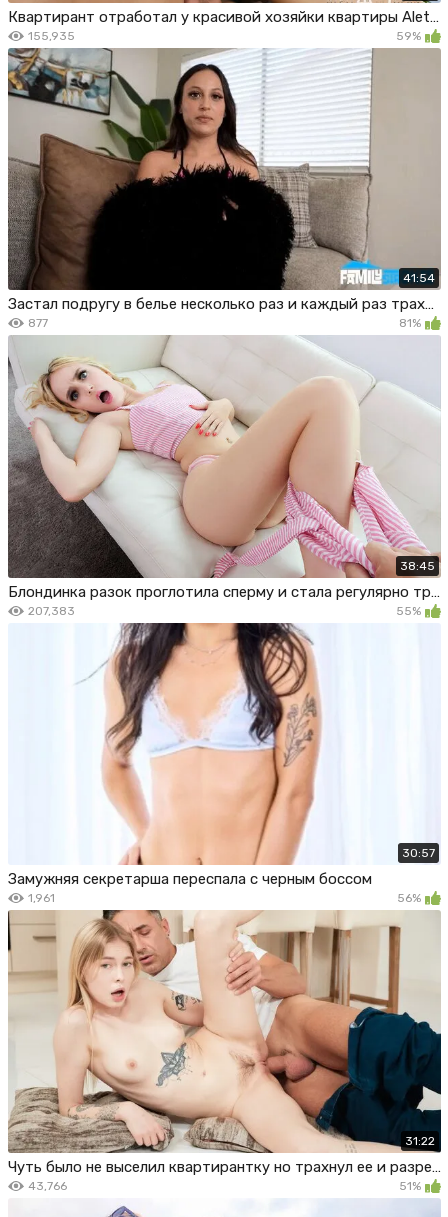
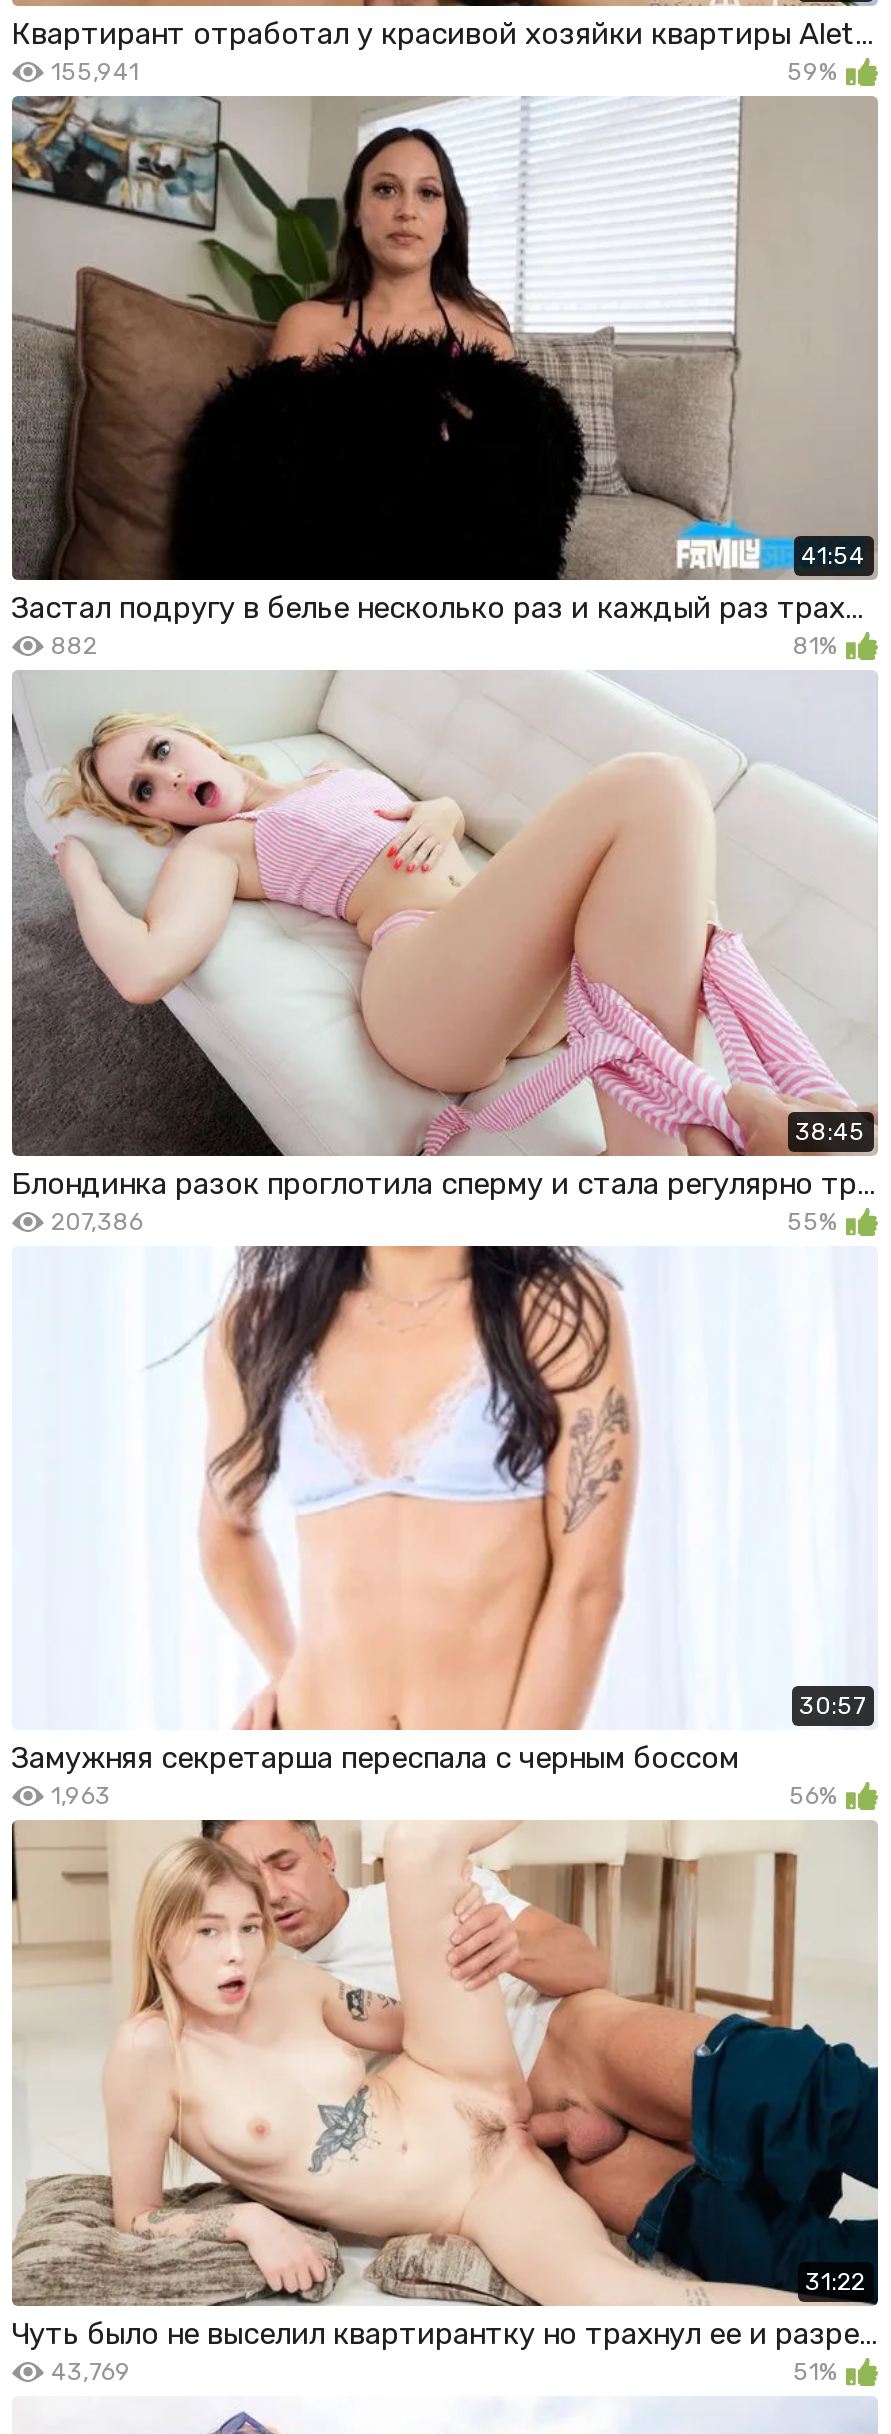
- 155,935
+ 155,941

- 877
+ 882

- 207,383
+ 207,386

- 1,961
+ 1,963

- 43,766
+ 43,769
